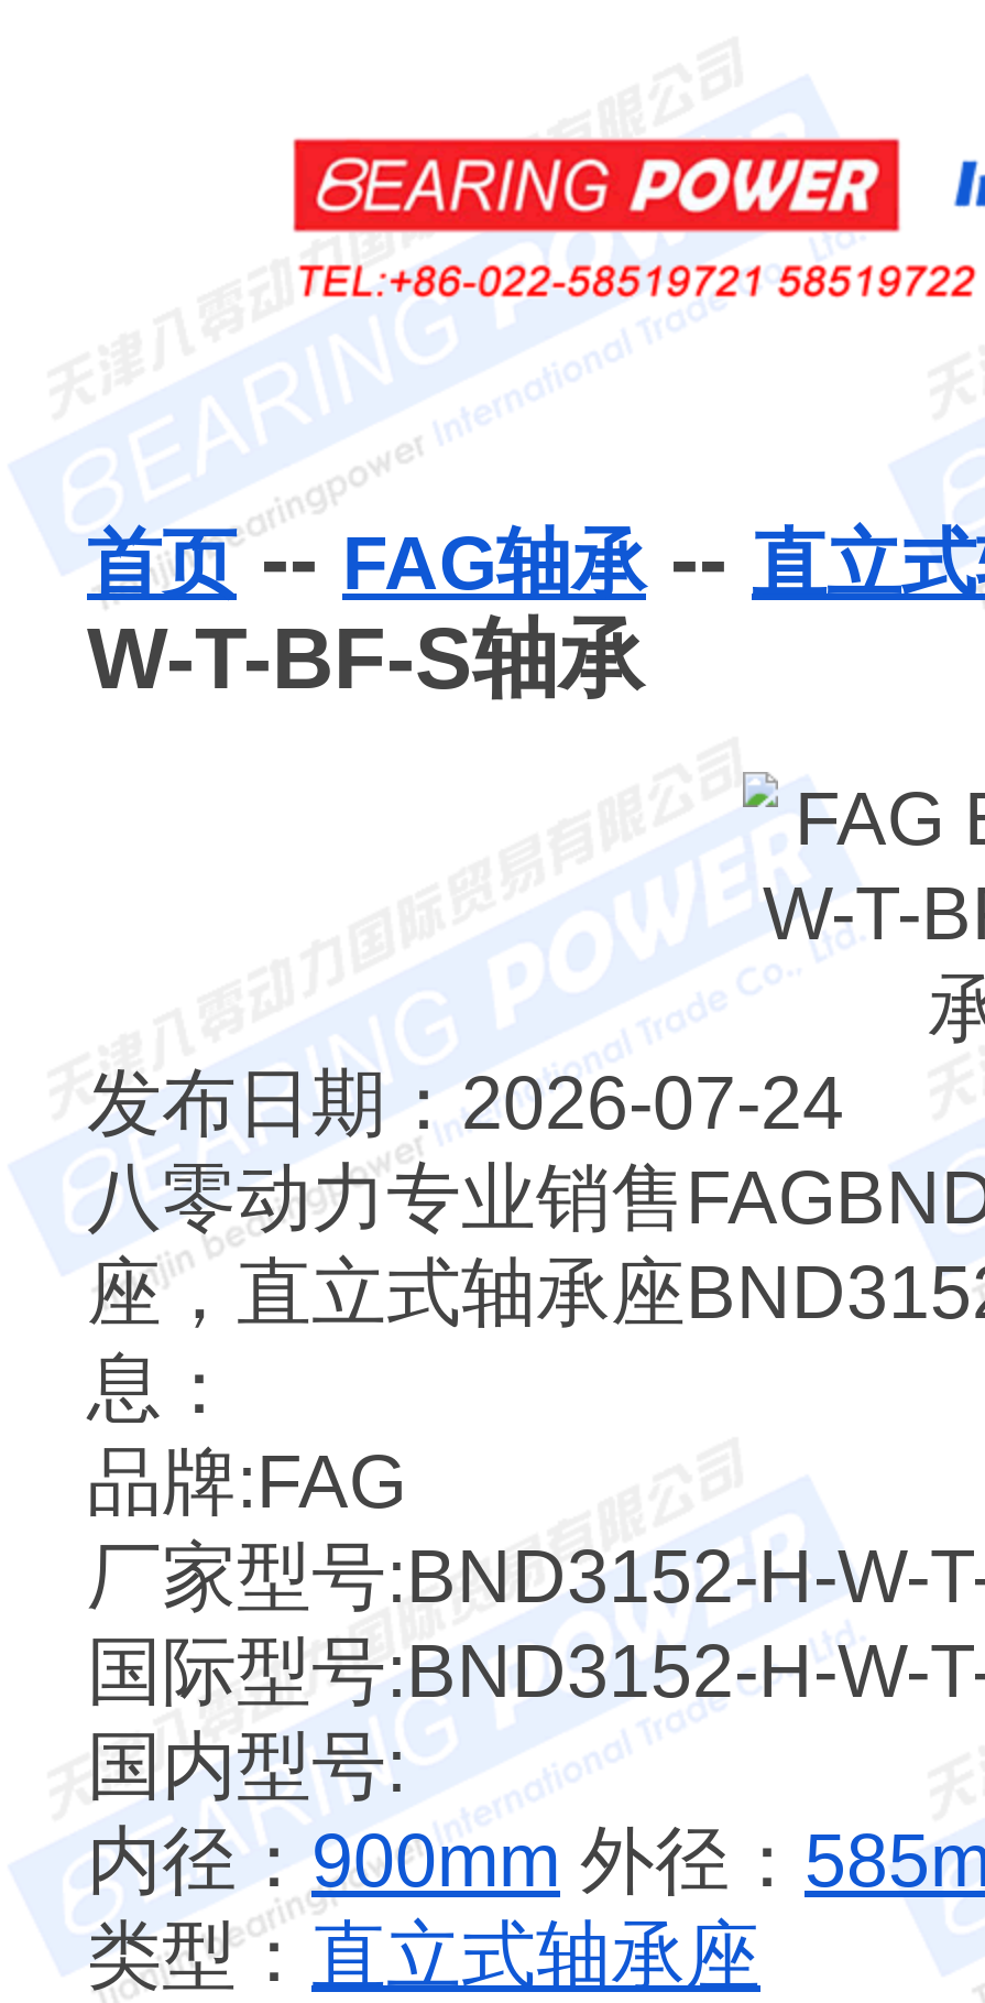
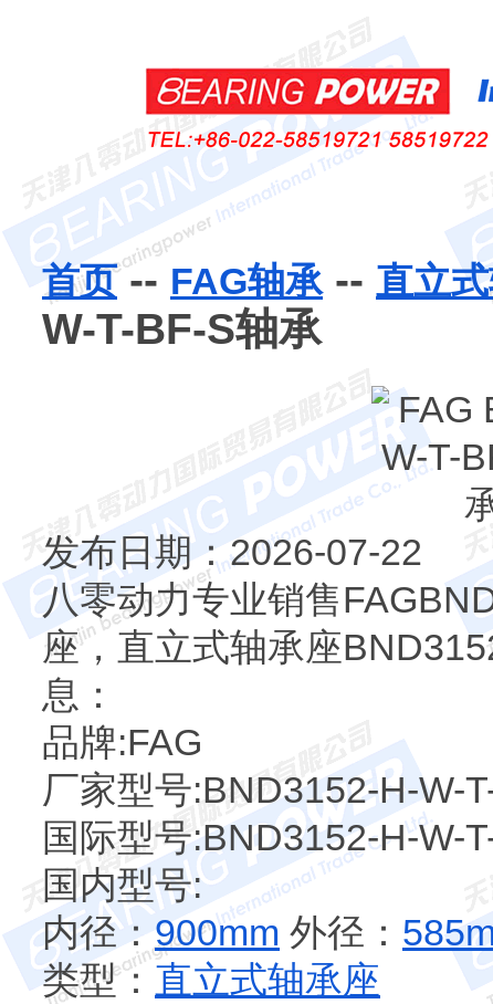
- 发布日期：2026-07-24
+ 发布日期：2026-07-22
